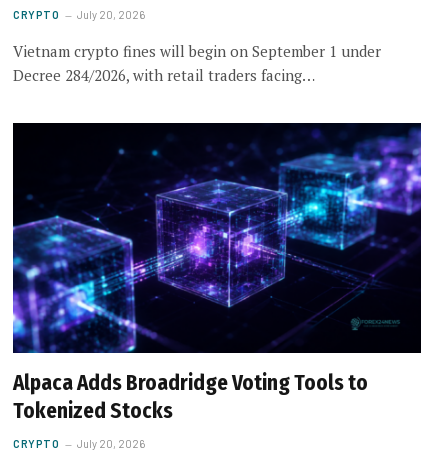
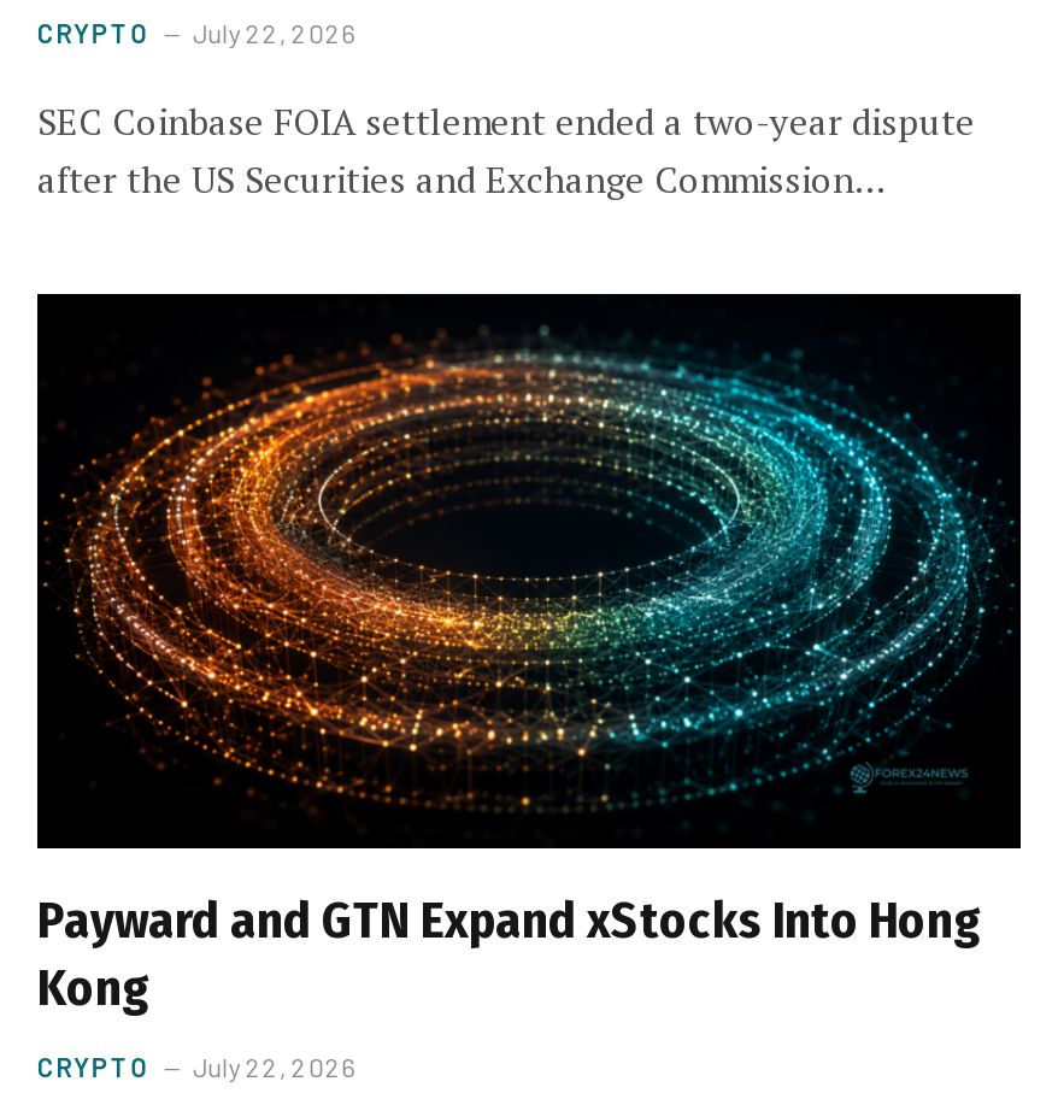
- CRYPTO July 20, 2026
+ CRYPTO July 22, 2026

- Vietnam crypto fines will begin on September 1 under
- Decree 284/2026, with retail traders facing…
+ SEC Coinbase FOIA settlement ended a two-year dispute
+ after the US Securities and Exchange Commission…

- [image]
- Alpaca Adds Broadridge Voting Tools to
- Tokenized Stocks
+ [image]
+ Payward and GTN Expand xStocks Into Hong
+ Kong

- CRYPTO July 20, 2026
+ CRYPTO July 22, 2026
